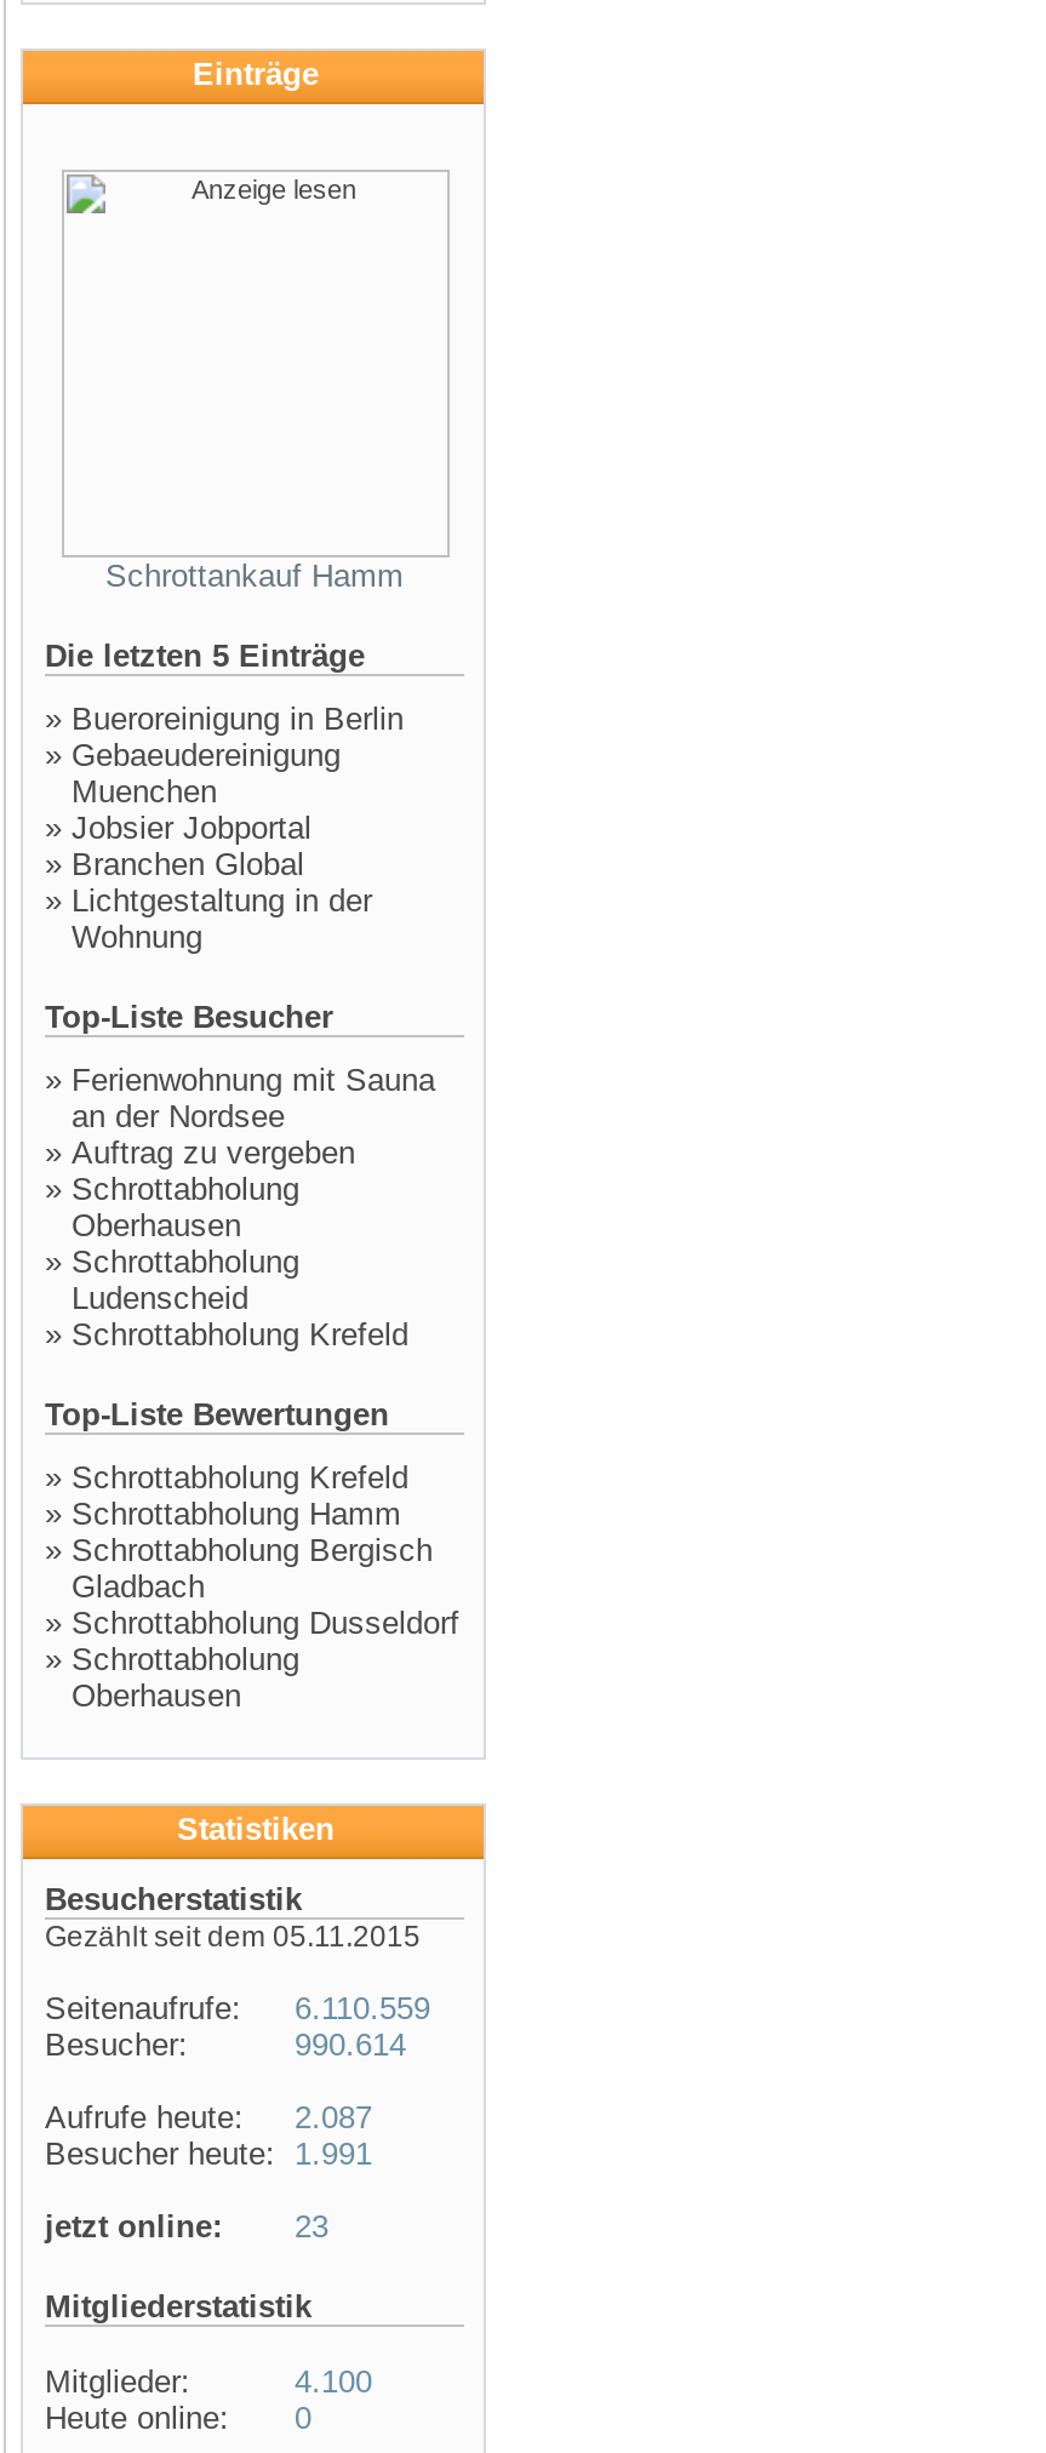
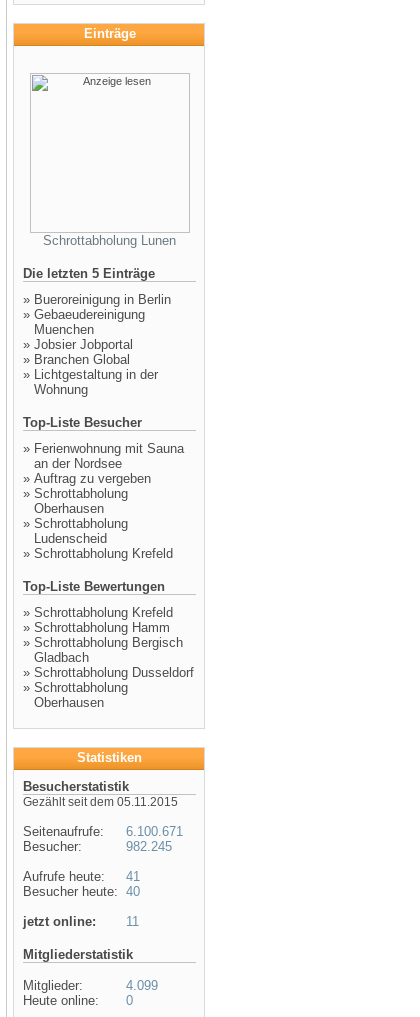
- Schrottankauf Hamm
+ Schrottabholung Lunen

- Seitenaufrufe: 6.110.559
+ Seitenaufrufe: 6.100.671

- 990.614
+ 982.245

- Aufrufe heute: 2.087
+ Aufrufe heute: 41

- Besucher heute: 1.991
+ Besucher heute: 40

- jetzt online: 23
+ jetzt online: 11

- 4.100
+ 4.099
